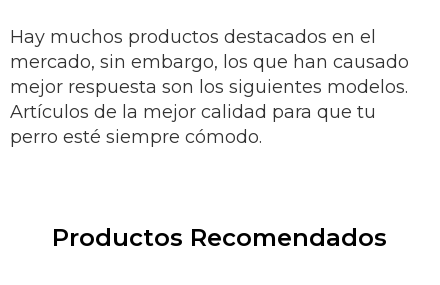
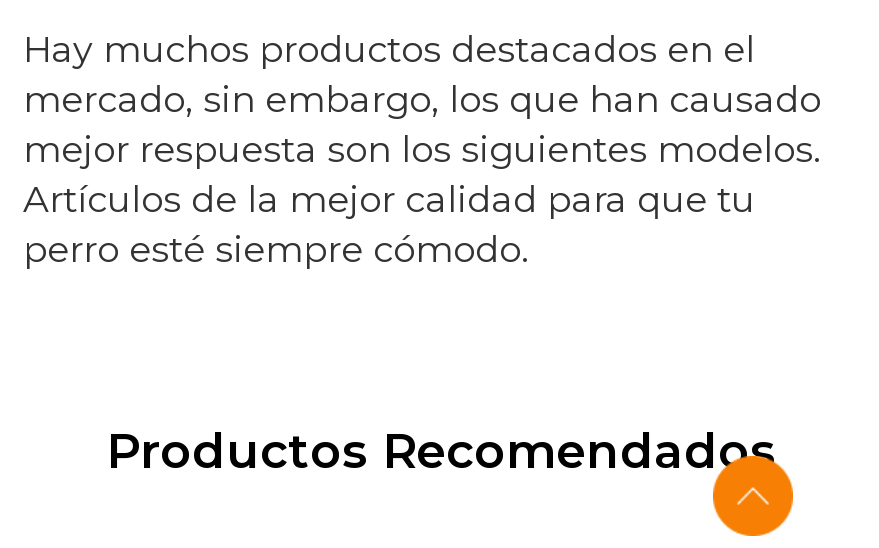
+ [image]
